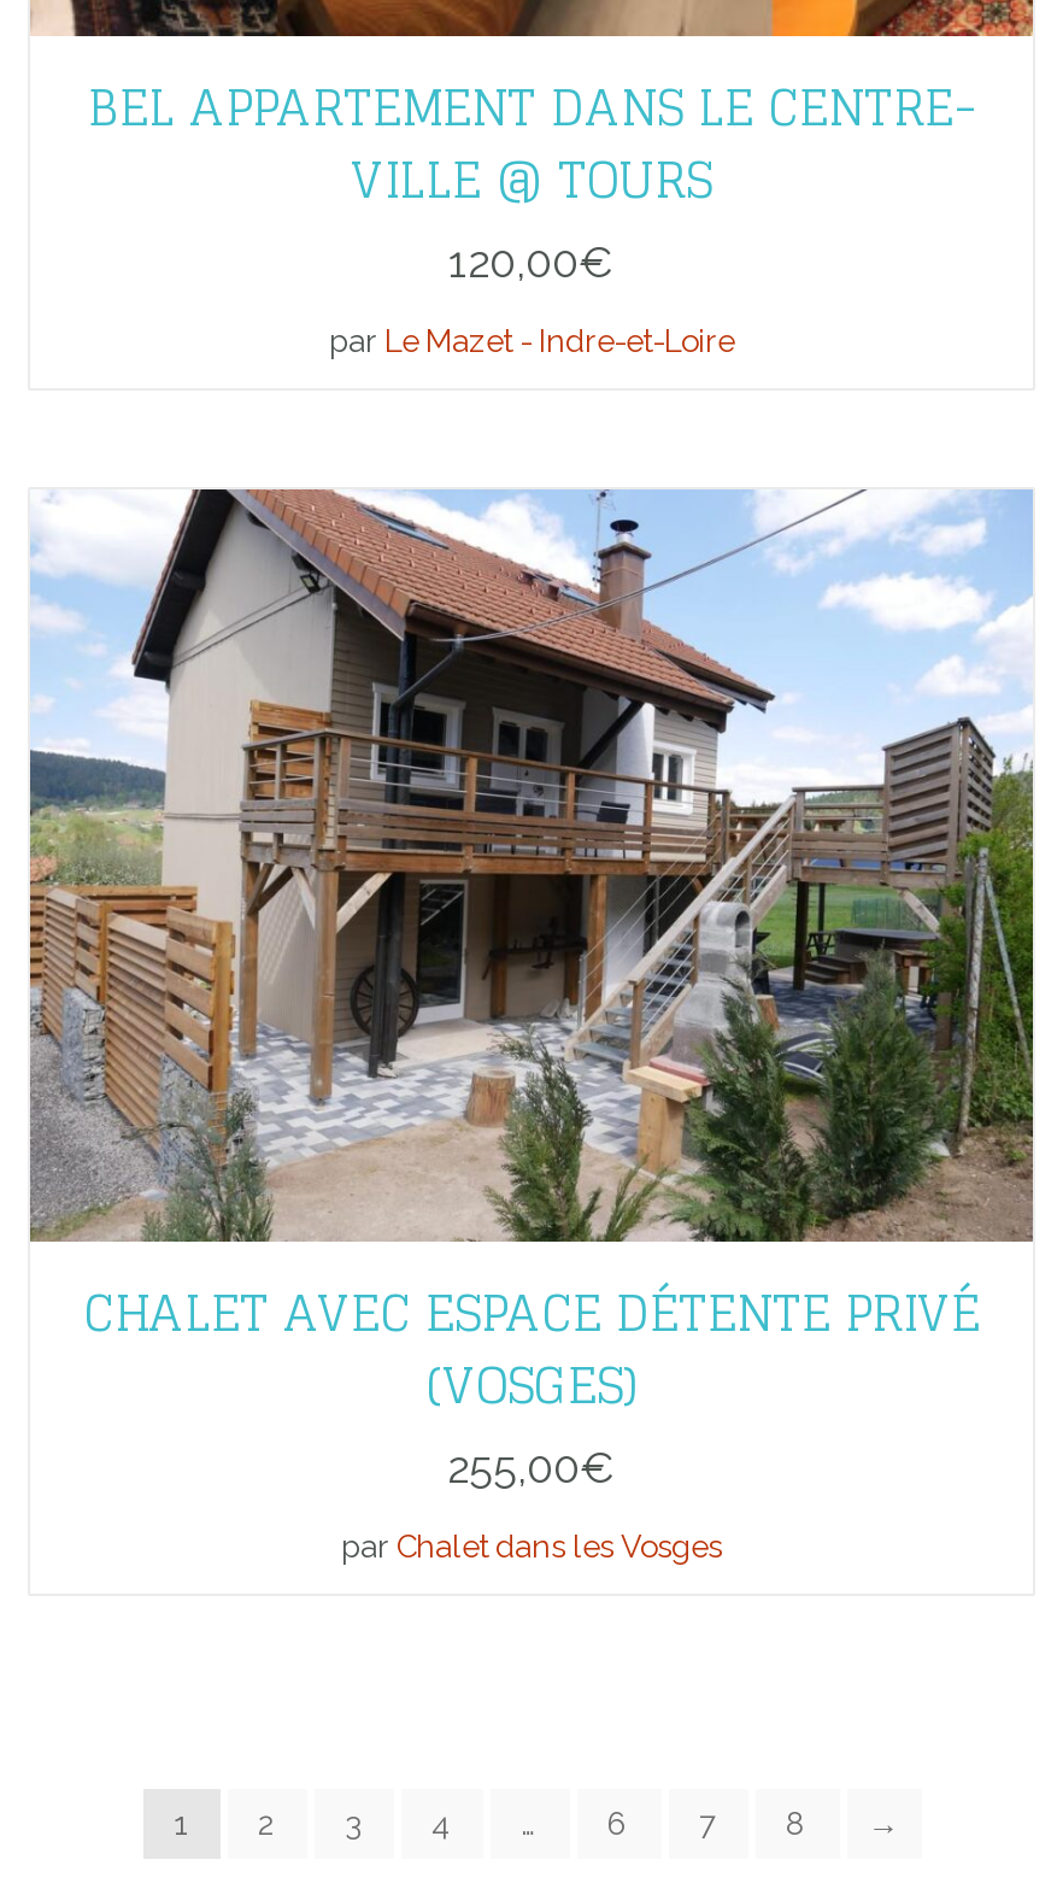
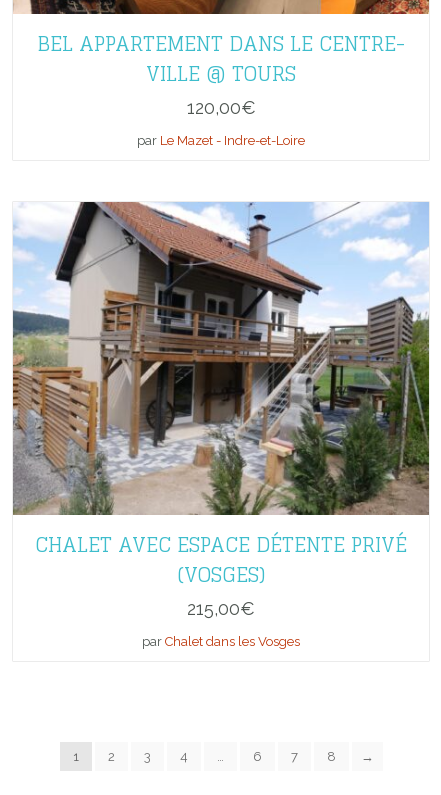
- 255,00€
+ 215,00€
